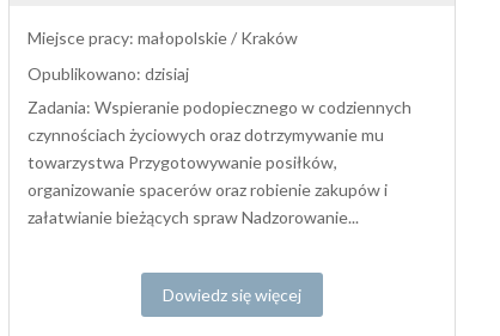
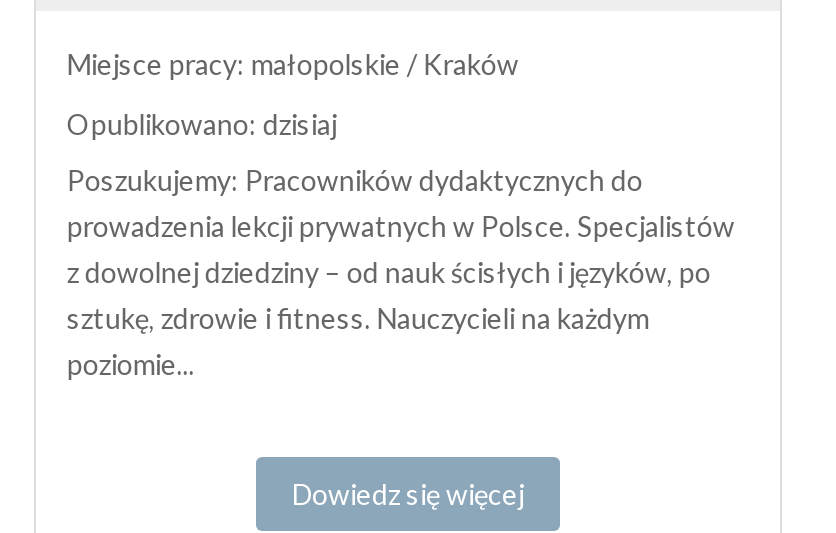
- Zadania: Wspieranie podopiecznego w codziennych
- czynnościach życiowych oraz dotrzymywanie mu
- towarzystwa Przygotowywanie posiłków,
- organizowanie spacerów oraz robienie zakupów i
- załatwianie bieżących spraw Nadzorowanie...
+ Poszukujemy: Pracowników dydaktycznych do
+ prowadzenia lekcji prywatnych w Polsce. Specjalistów
+ z dowolnej dziedziny – od nauk ścisłych i języków, po
+ sztukę, zdrowie i fitness. Nauczycieli na każdym
+ poziomie...
